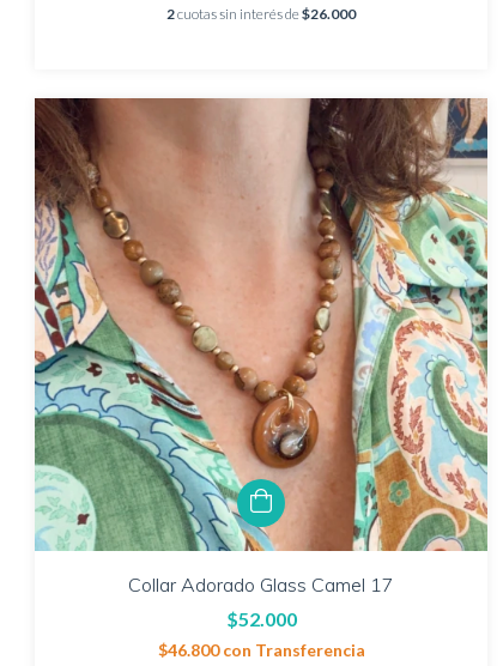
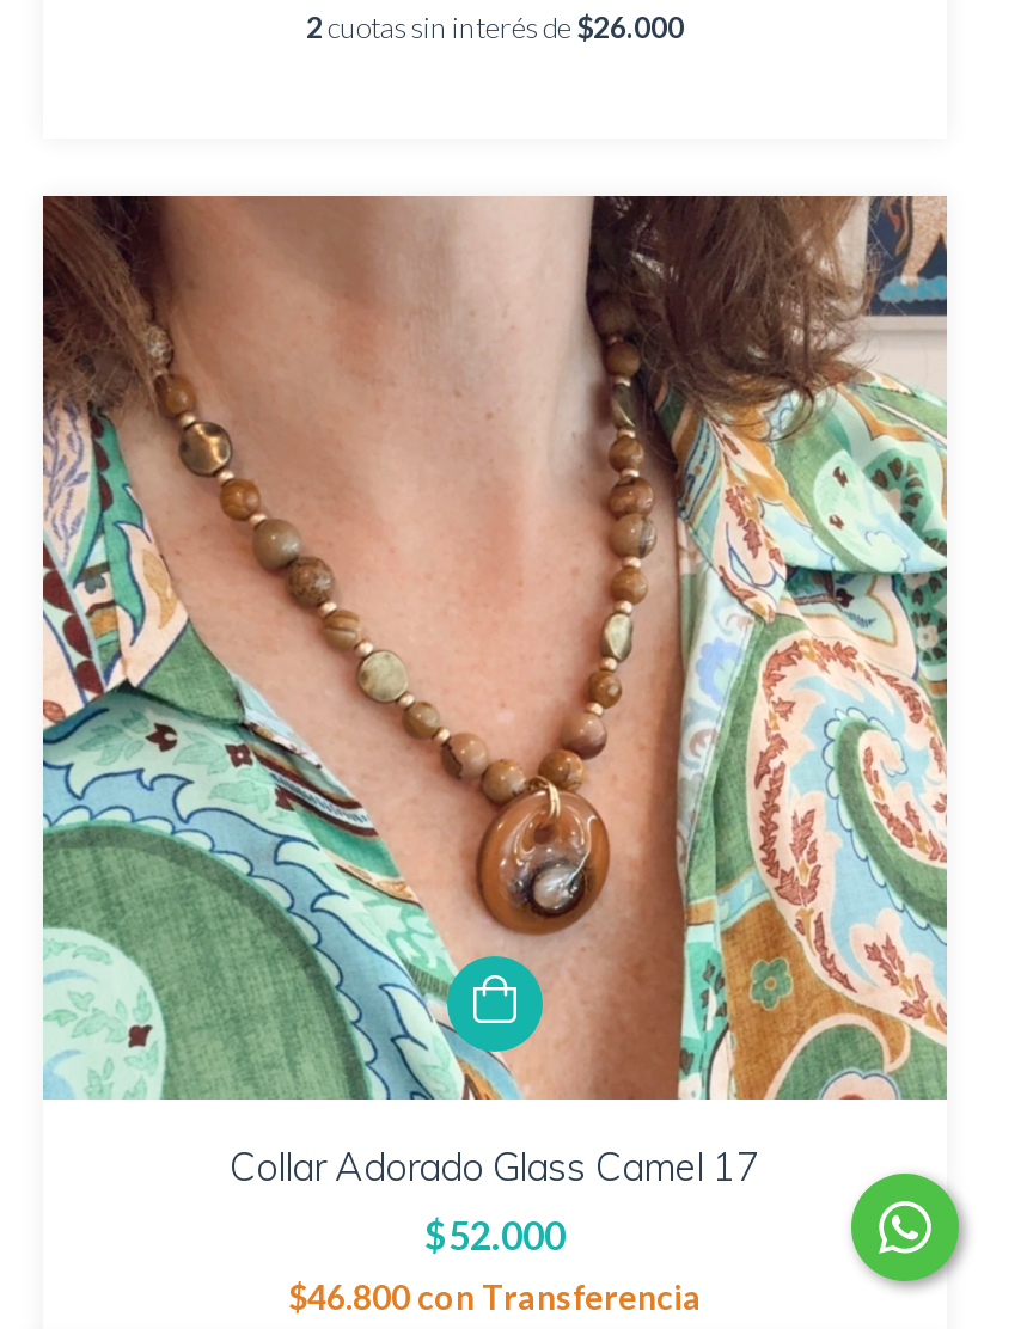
+ [image]
